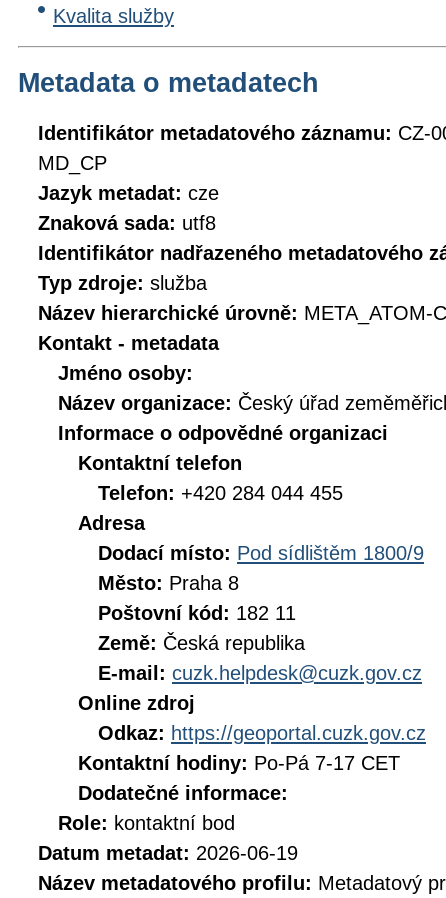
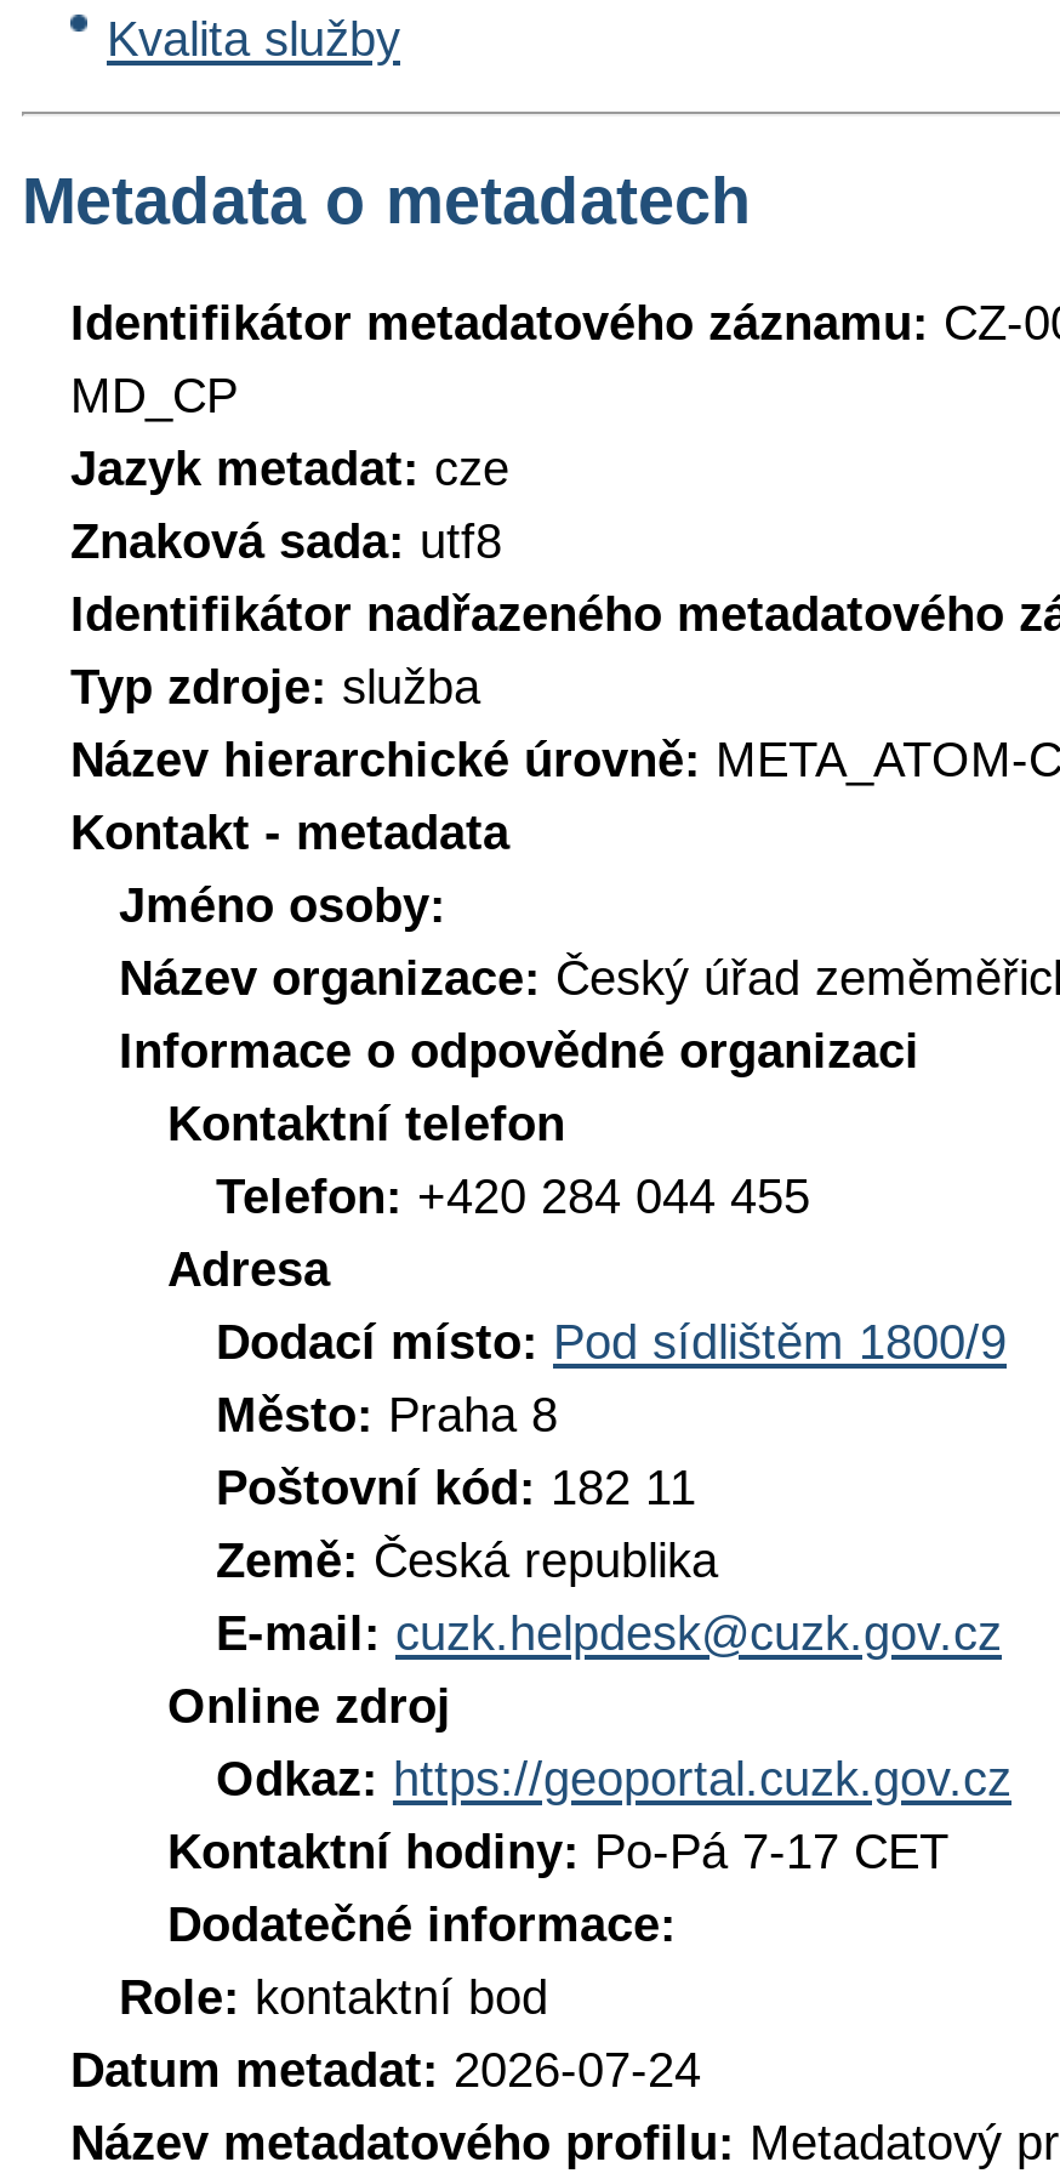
- Datum metadat: 2026-06-19
+ Datum metadat: 2026-07-24
